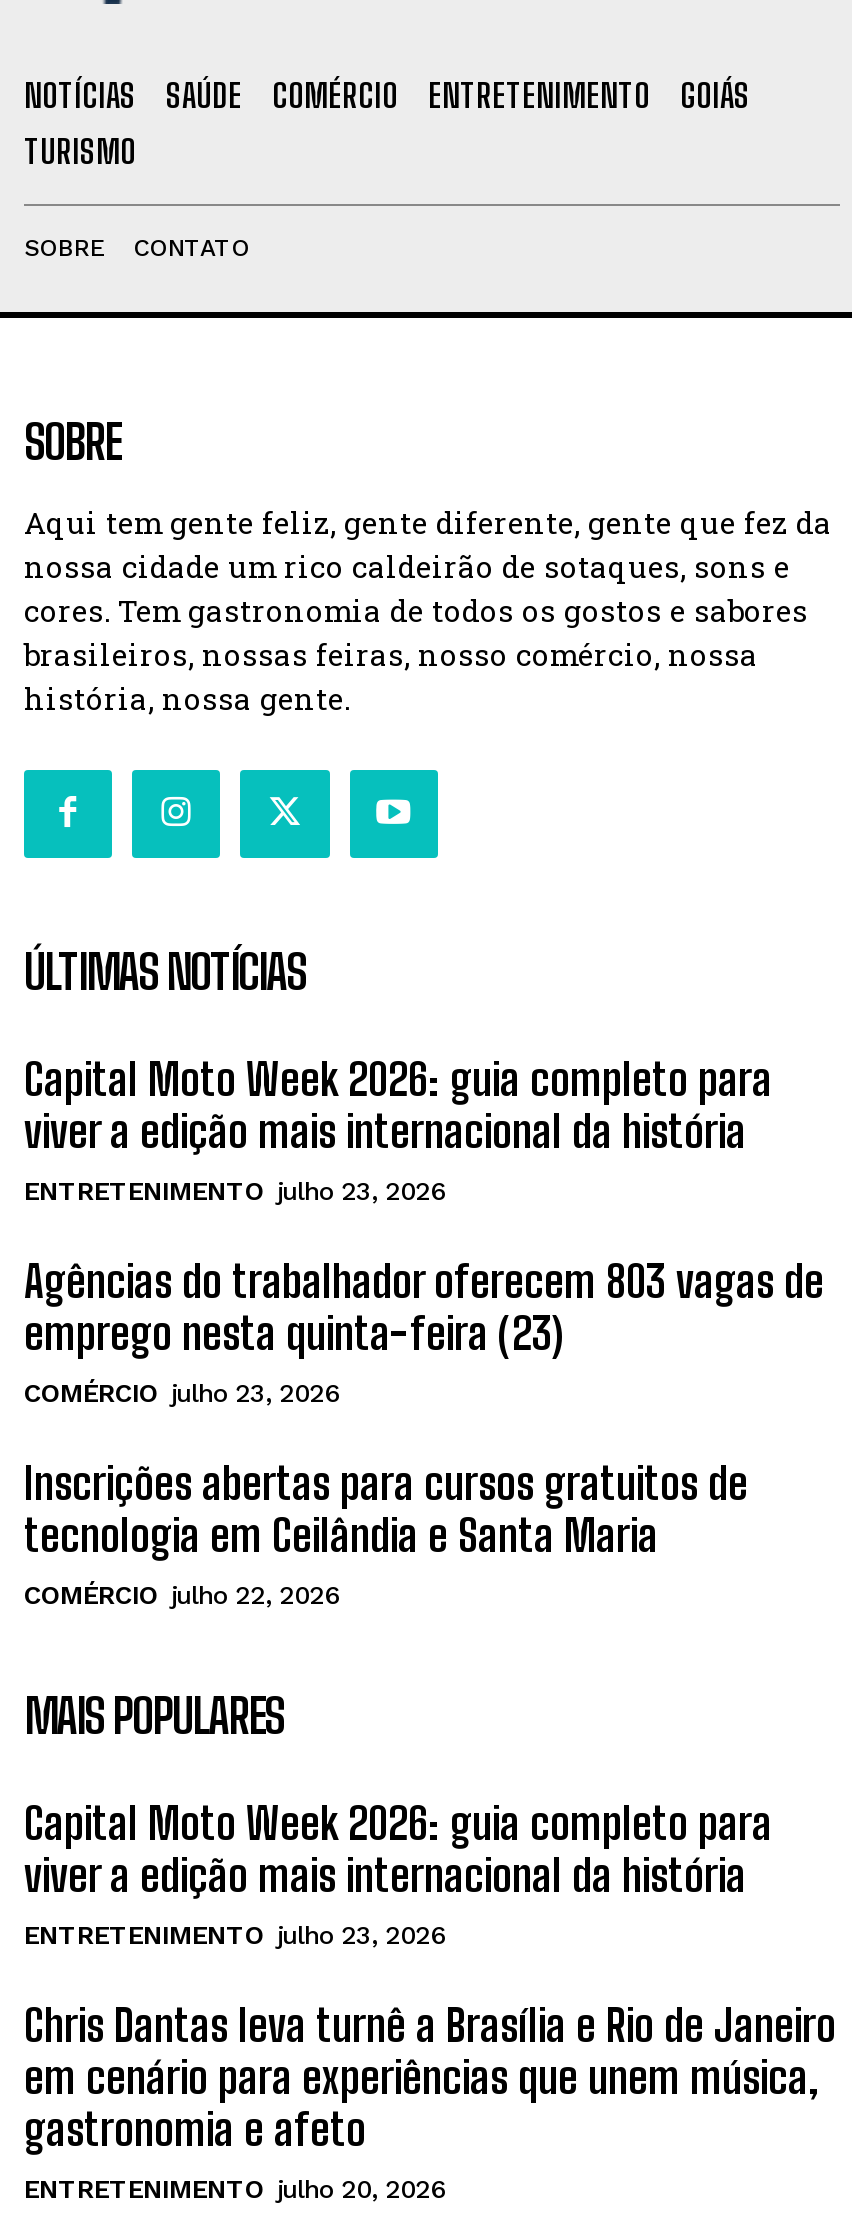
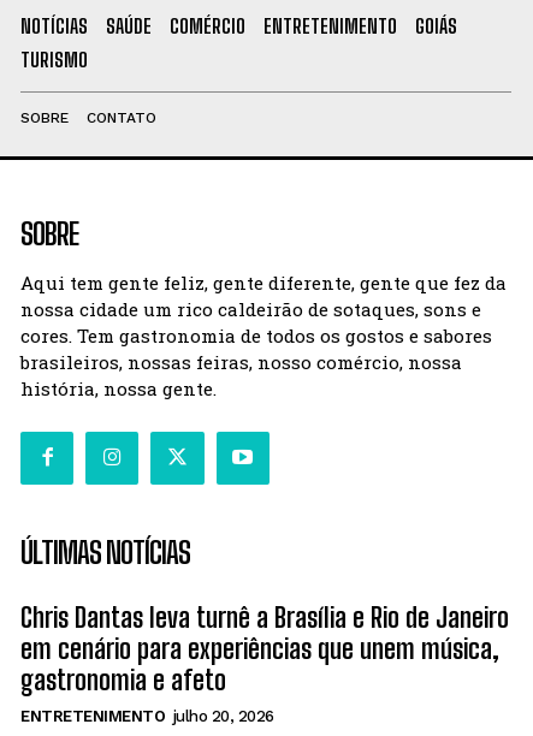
- Capital Moto Week 2026: guia completo para
- viver a edição mais internacional da história
- ENTRETENIMENTO julho 23, 2026
- Agências do trabalhador oferecem 803 vagas de
- emprego nesta quinta-feira (23)
- COMÉRCIO julho 23, 2026
- Inscrições abertas para cursos gratuitos de
- tecnologia em Ceilândia e Santa Maria
- COMÉRCIO julho 22, 2026
- MAIS POPULARES
- Capital Moto Week 2026: guia completo para
- viver a edição mais internacional da história
- ENTRETENIMENTO julho 23, 2026
